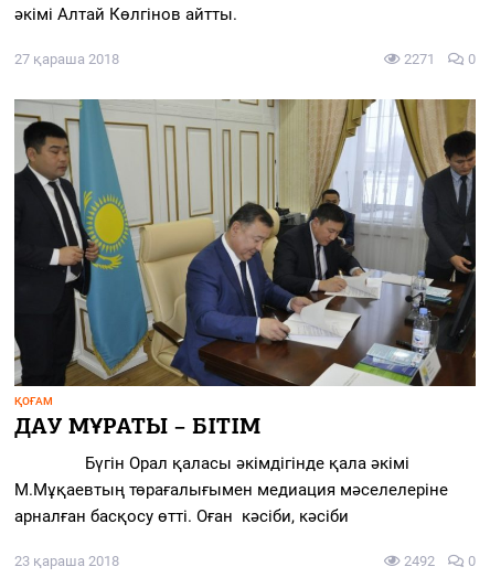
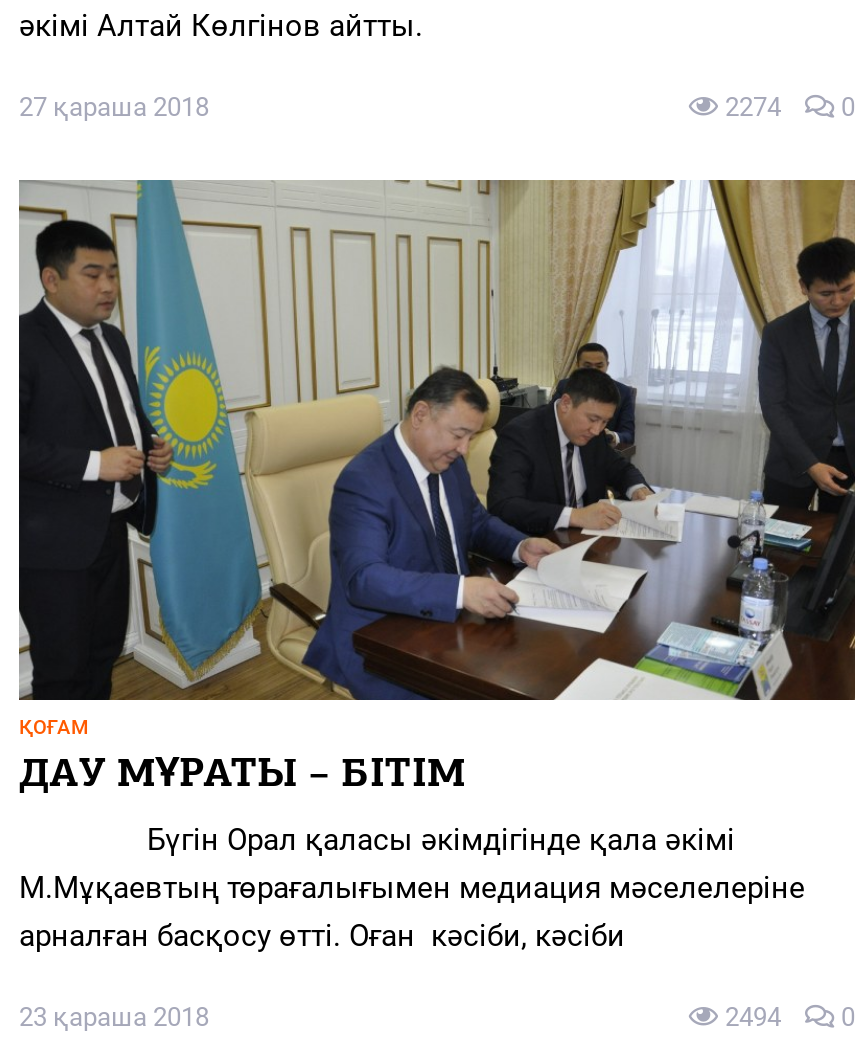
- 2271 0
+ 2274 0

- 2492 0
+ 2494 0
